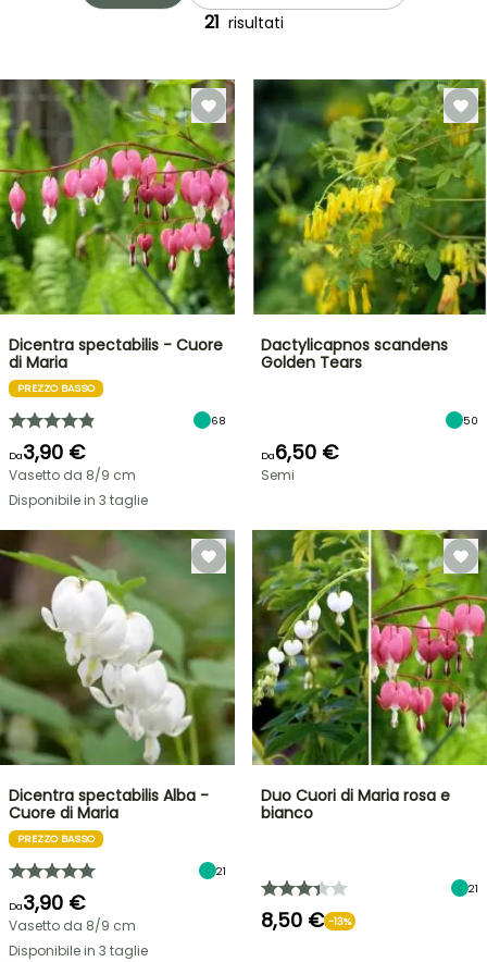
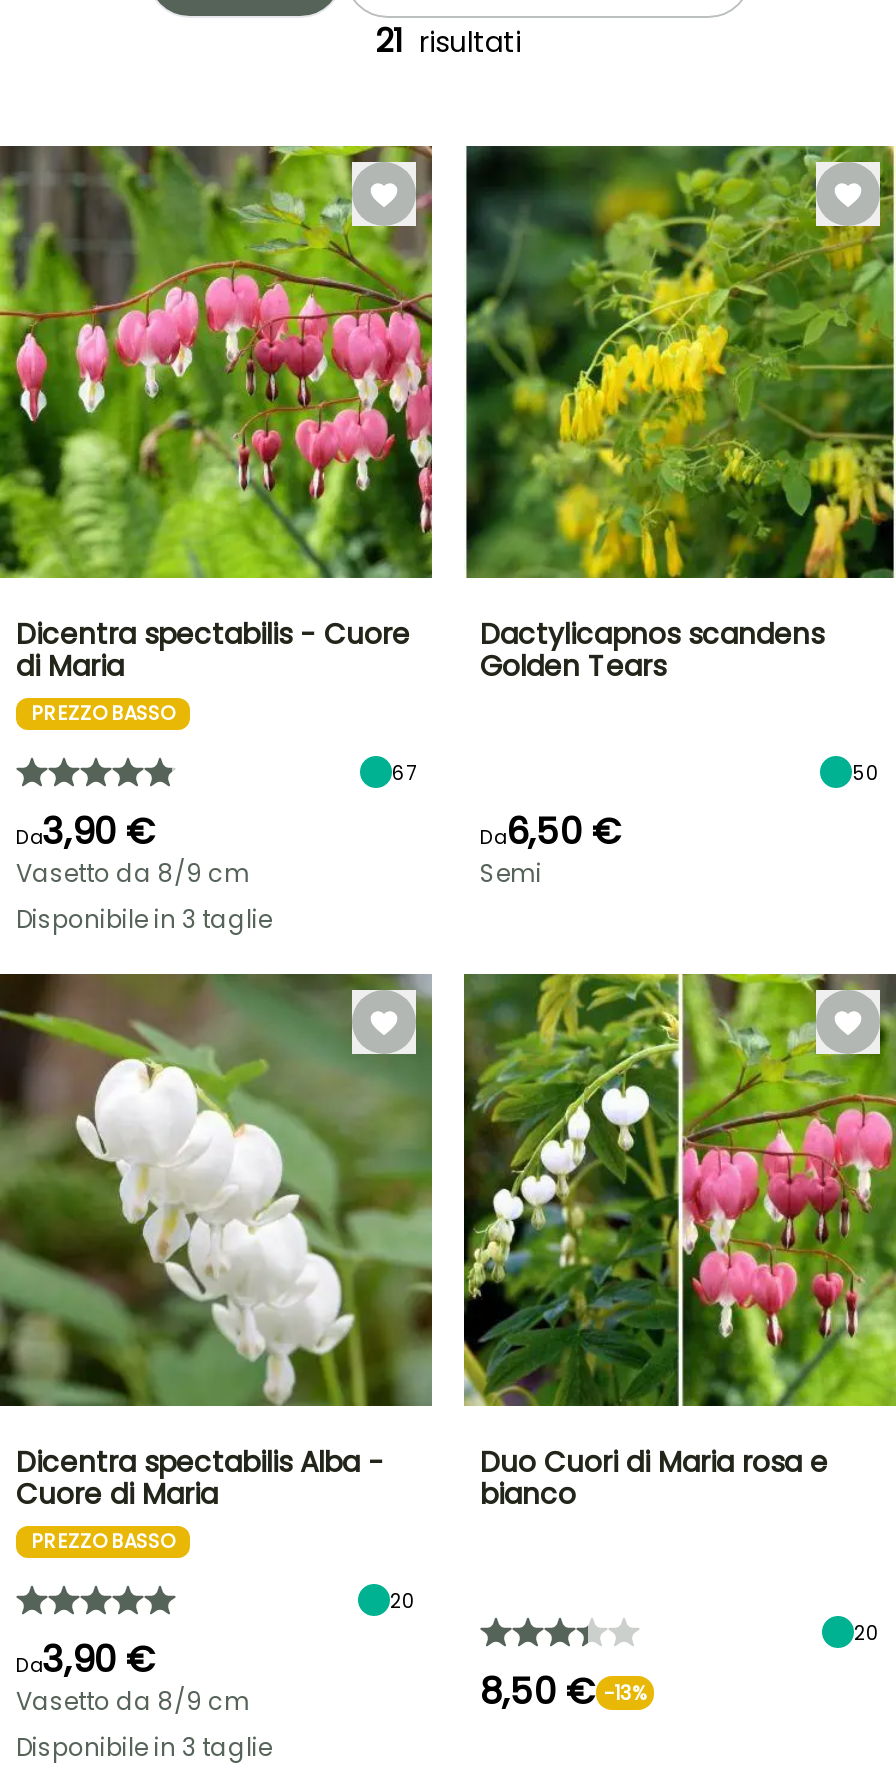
- 68
+ 67

- 21
+ 20

- 21
+ 20
